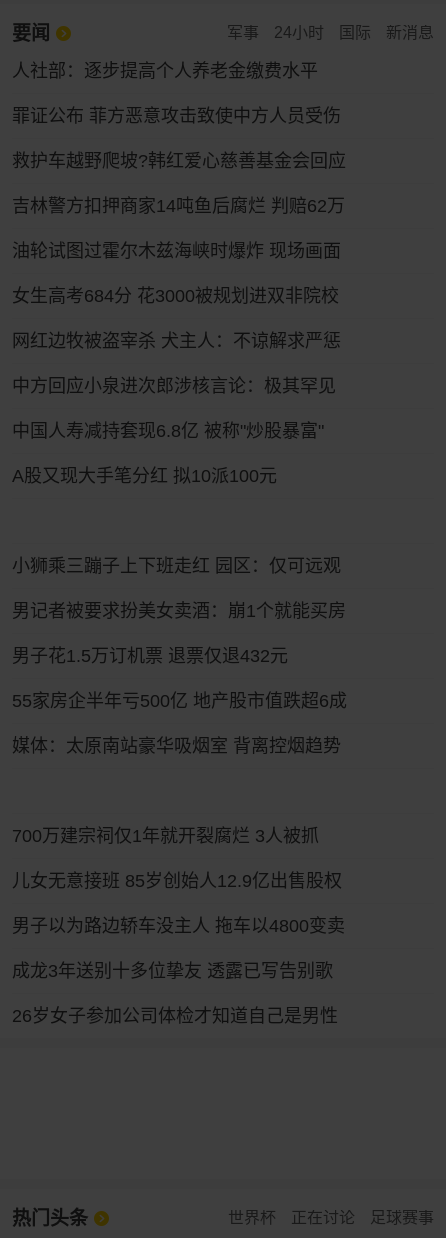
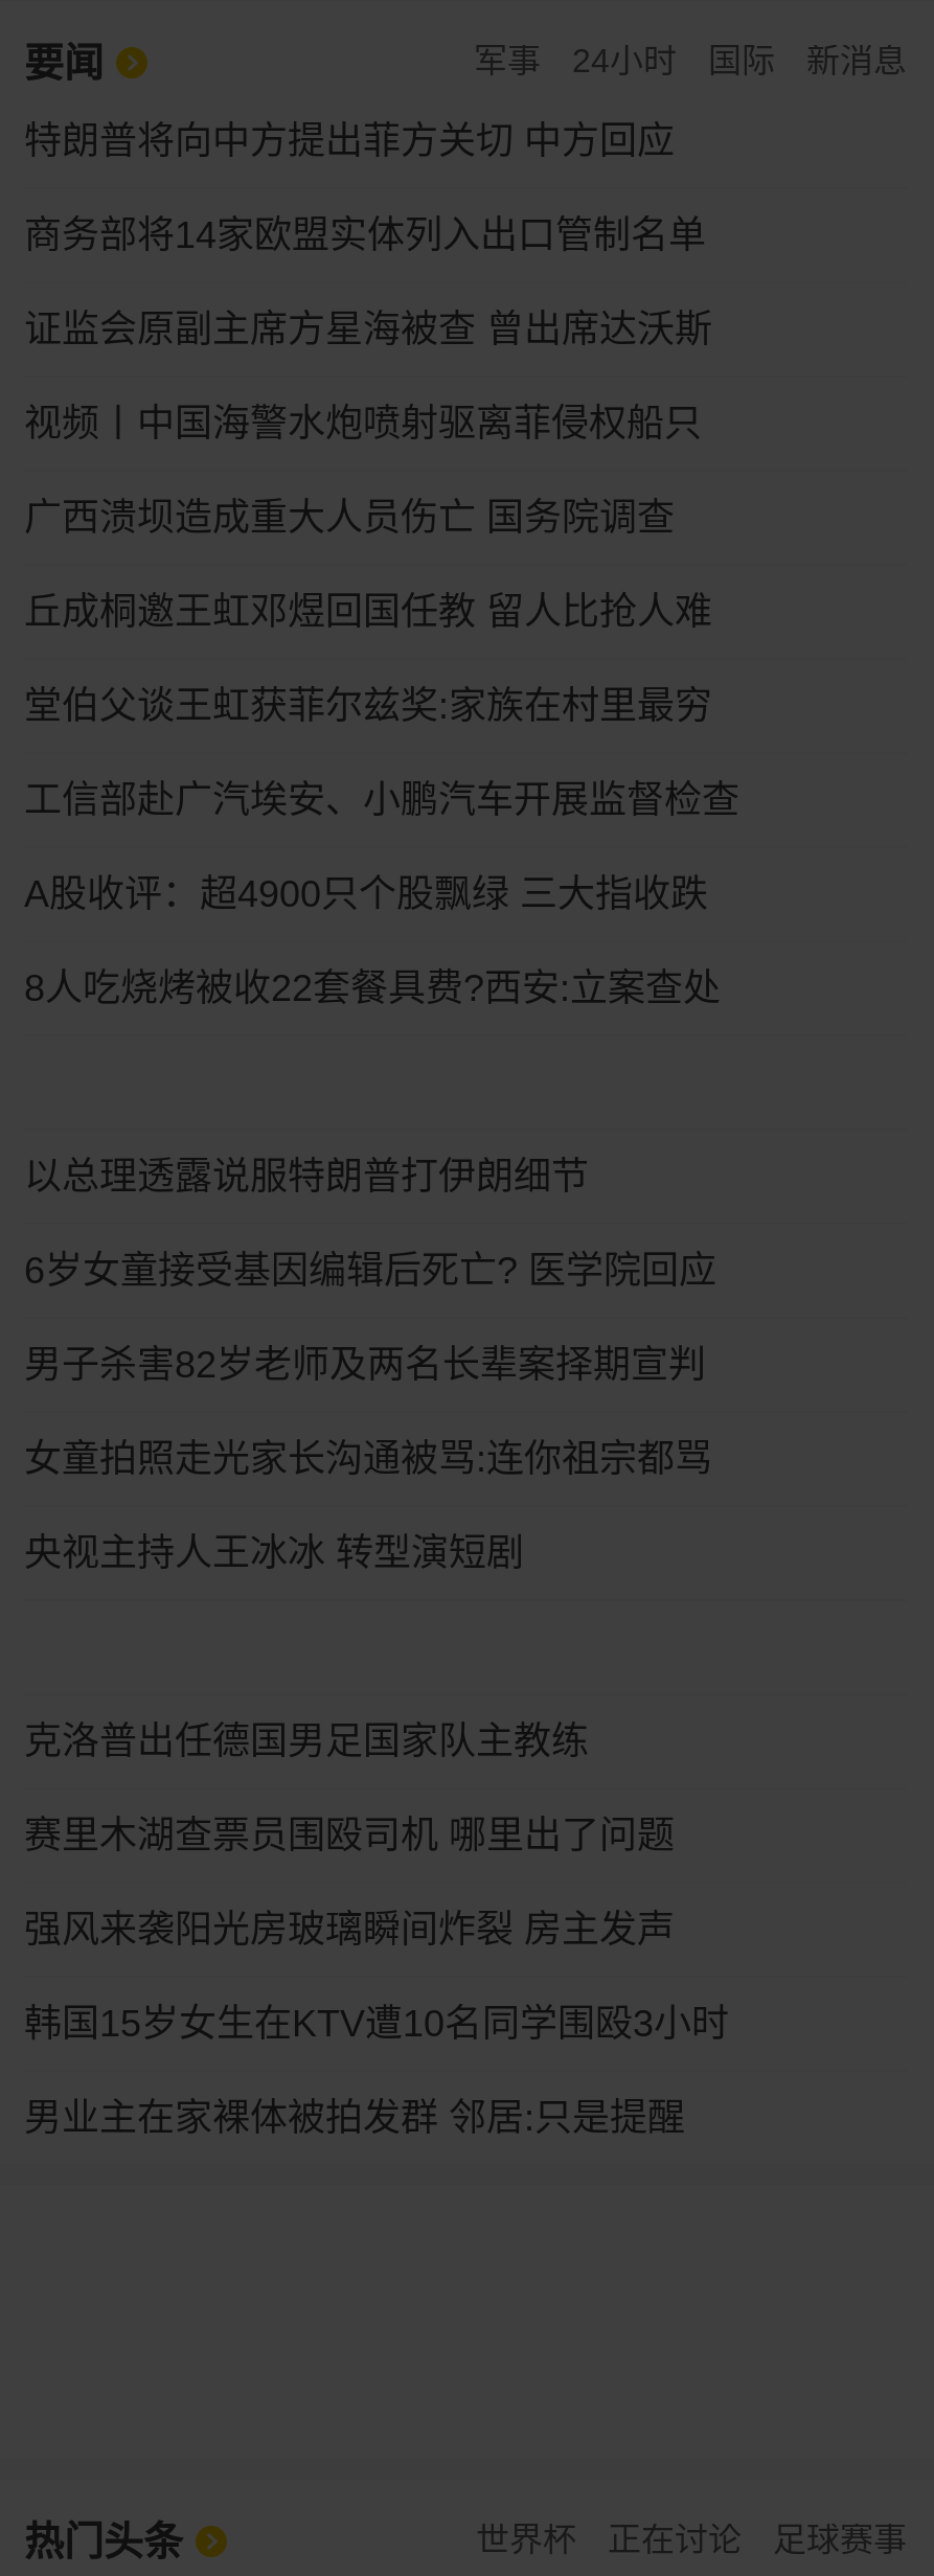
- 人社部：逐步提高个人养老金缴费水平
+ 特朗普将向中方提出菲方关切 中方回应

- 罪证公布 菲方恶意攻击致使中方人员受伤
+ 商务部将14家欧盟实体列入出口管制名单

- 救护车越野爬坡?韩红爱心慈善基金会回应
+ 证监会原副主席方星海被查 曾出席达沃斯

- 吉林警方扣押商家14吨鱼后腐烂 判赔62万
+ 视频丨中国海警水炮喷射驱离菲侵权船只

- 油轮试图过霍尔木兹海峡时爆炸 现场画面
+ 广西溃坝造成重大人员伤亡 国务院调查

- 女生高考684分 花3000被规划进双非院校
+ 丘成桐邀王虹邓煜回国任教 留人比抢人难

- 网红边牧被盗宰杀 犬主人：不谅解求严惩
+ 堂伯父谈王虹获菲尔兹奖:家族在村里最穷

- 中方回应小泉进次郎涉核言论：极其罕见
+ 工信部赴广汽埃安、小鹏汽车开展监督检查

- 中国人寿减持套现6.8亿 被称"炒股暴富"
+ A股收评：超4900只个股飘绿 三大指收跌

- A股又现大手笔分红 拟10派100元
+ 8人吃烧烤被收22套餐具费?西安:立案查处

- 小狮乘三蹦子上下班走红 园区：仅可远观
+ 以总理透露说服特朗普打伊朗细节

- 男记者被要求扮美女卖酒：崩1个就能买房
+ 6岁女童接受基因编辑后死亡? 医学院回应

- 男子花1.5万订机票 退票仅退432元
+ 男子杀害82岁老师及两名长辈案择期宣判

- 55家房企半年亏500亿 地产股市值跌超6成
+ 女童拍照走光家长沟通被骂:连你祖宗都骂

- 媒体：太原南站豪华吸烟室 背离控烟趋势
+ 央视主持人王冰冰 转型演短剧

- 700万建宗祠仅1年就开裂腐烂 3人被抓
+ 克洛普出任德国男足国家队主教练

- 儿女无意接班 85岁创始人12.9亿出售股权
+ 赛里木湖查票员围殴司机 哪里出了问题

- 男子以为路边轿车没主人 拖车以4800变卖
+ 强风来袭阳光房玻璃瞬间炸裂 房主发声

- 成龙3年送别十多位挚友 透露已写告别歌
+ 韩国15岁女生在KTV遭10名同学围殴3小时

- 26岁女子参加公司体检才知道自己是男性
+ 男业主在家裸体被拍发群 邻居:只是提醒
